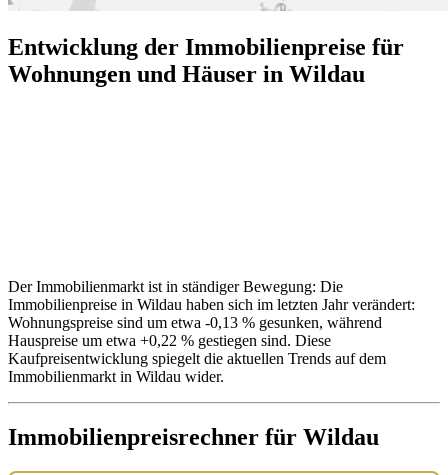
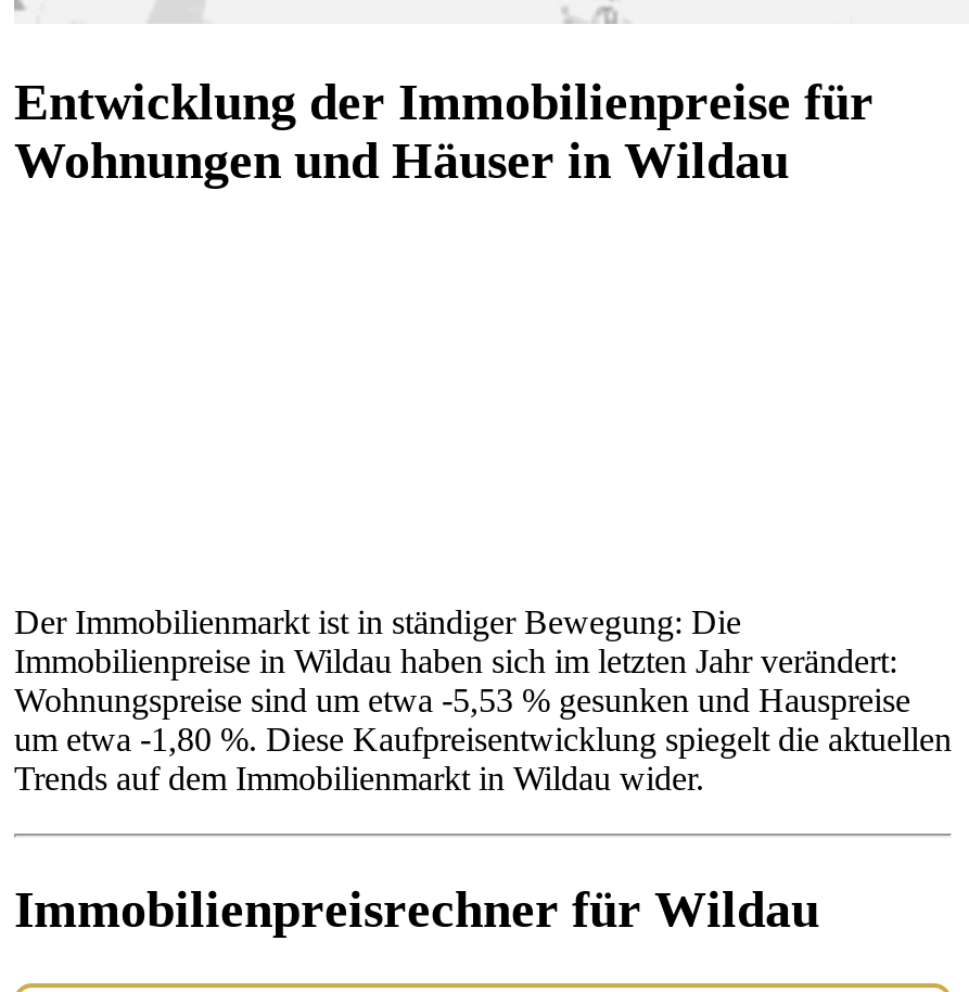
- Wohnungspreise sind um etwa -0,13 % gesunken, während
- Hauspreise um etwa +0,22 % gestiegen sind. Diese
- Kaufpreisentwicklung spiegelt die aktuellen Trends auf dem
- Immobilienmarkt in Wildau wider.
+ Wohnungspreise sind um etwa -5,53 % gesunken und Hauspreise
+ um etwa -1,80 %. Diese Kaufpreisentwicklung spiegelt die aktuellen
+ Trends auf dem Immobilienmarkt in Wildau wider.
